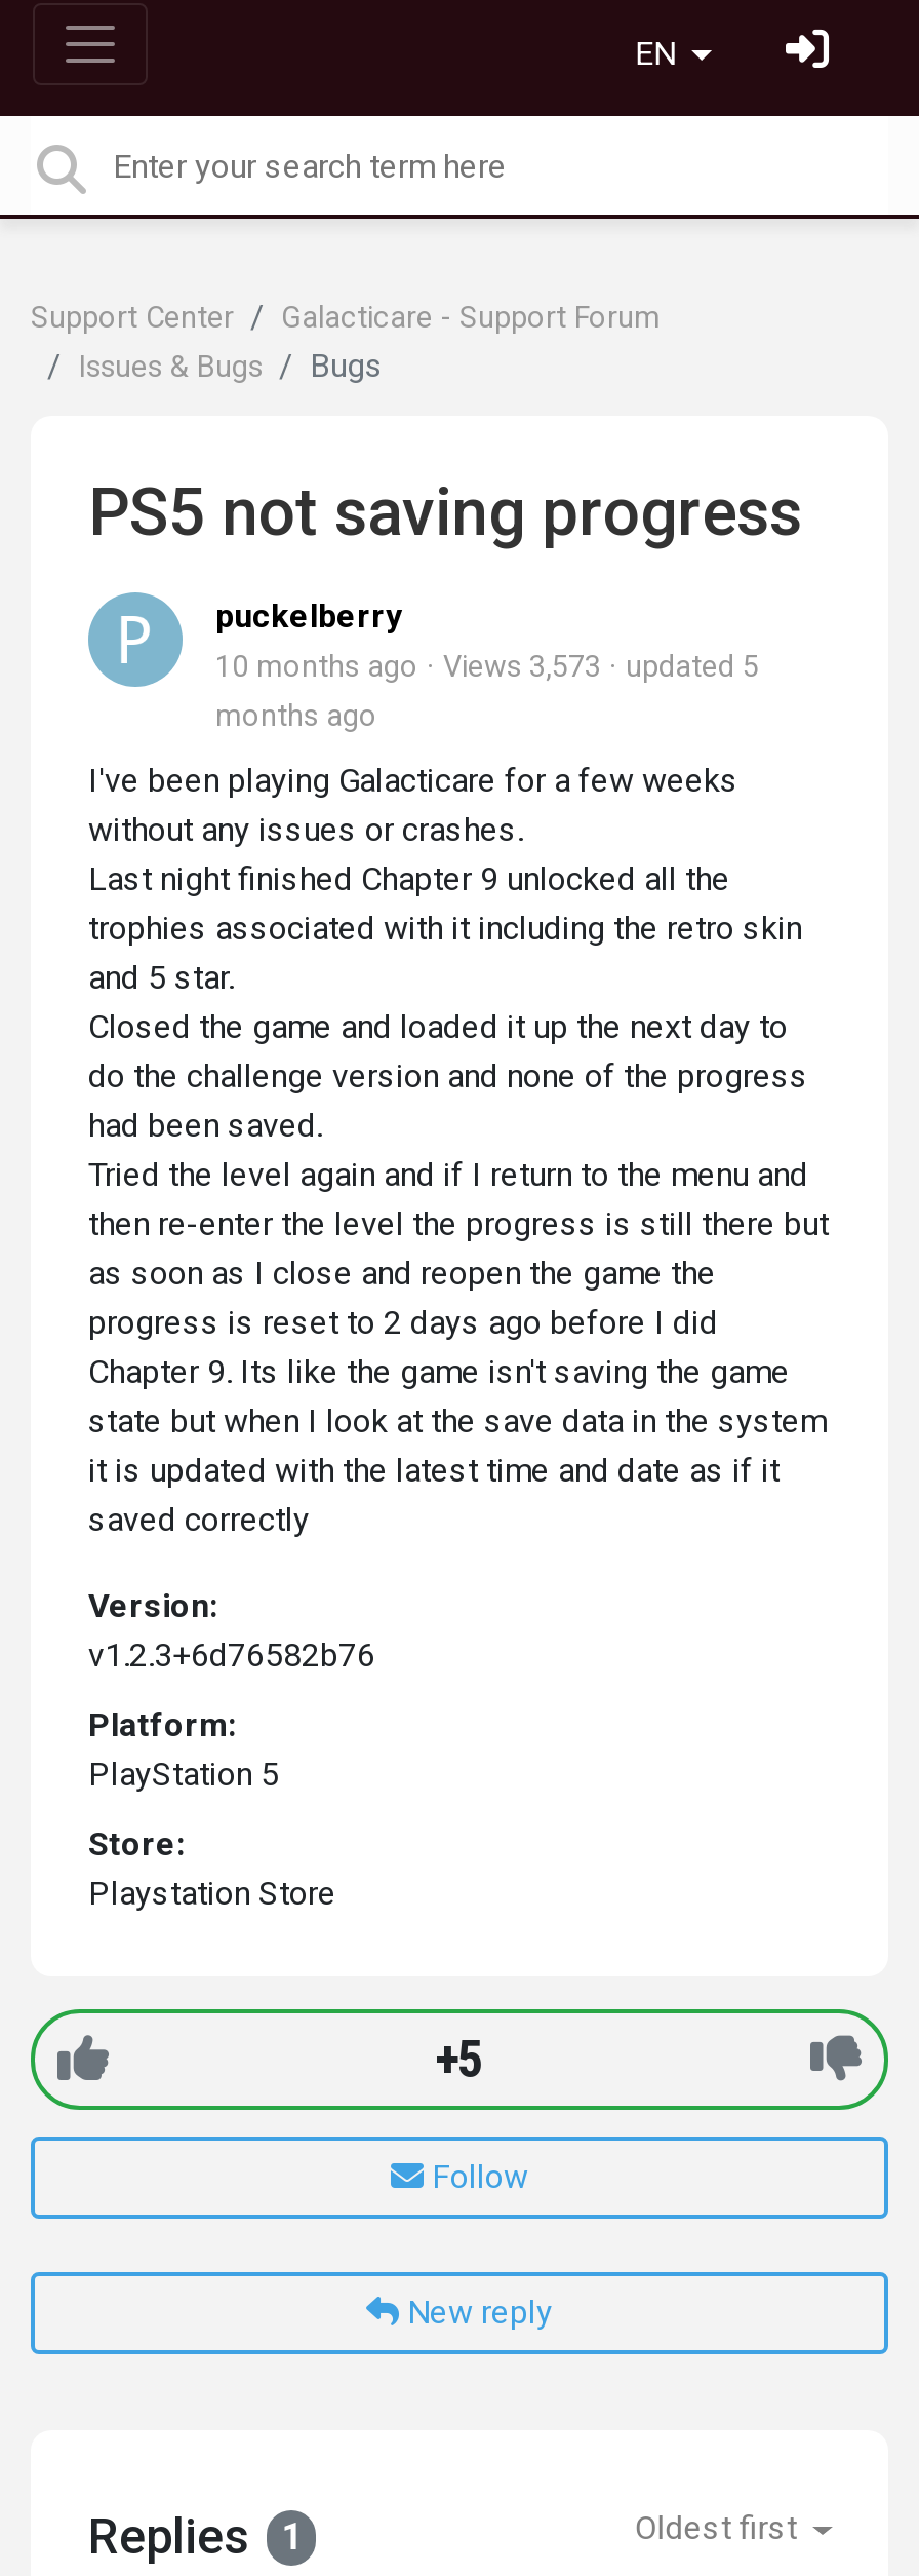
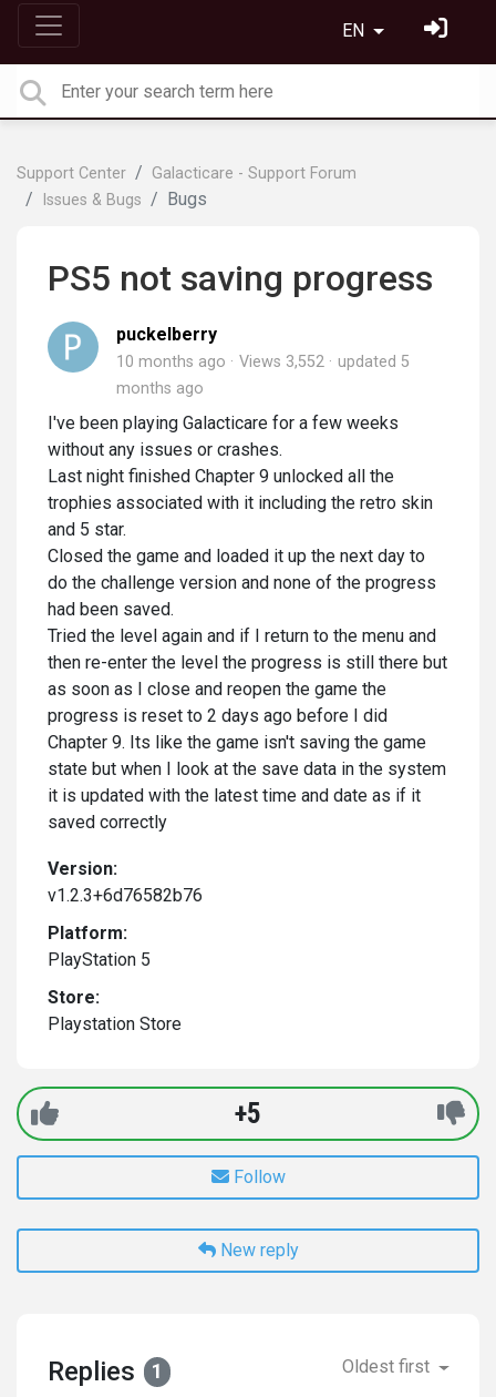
- 10 months ago Views 3,573 updated 5
+ 10 months ago Views 3,552 updated 5
